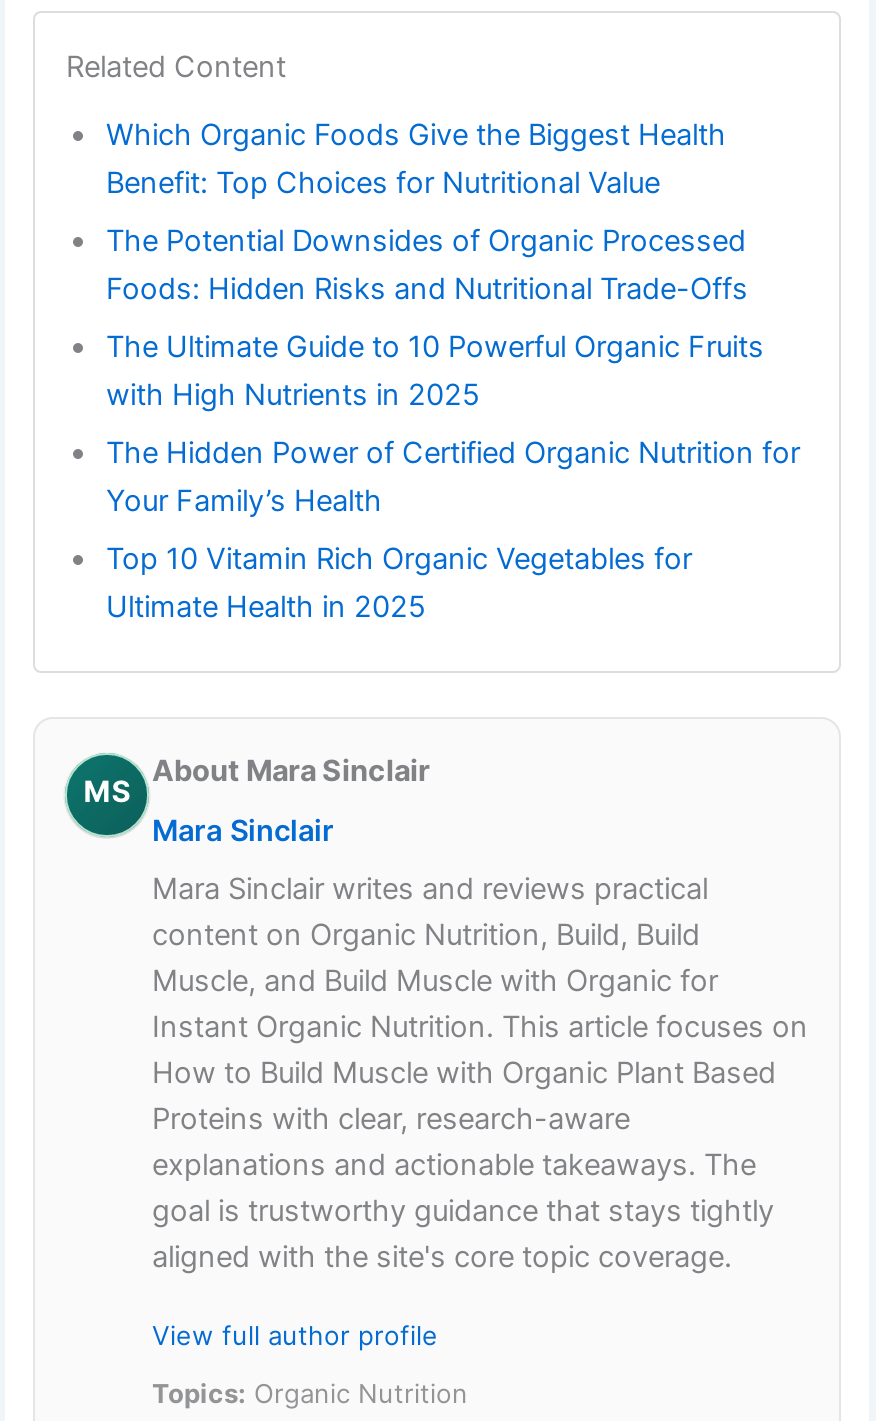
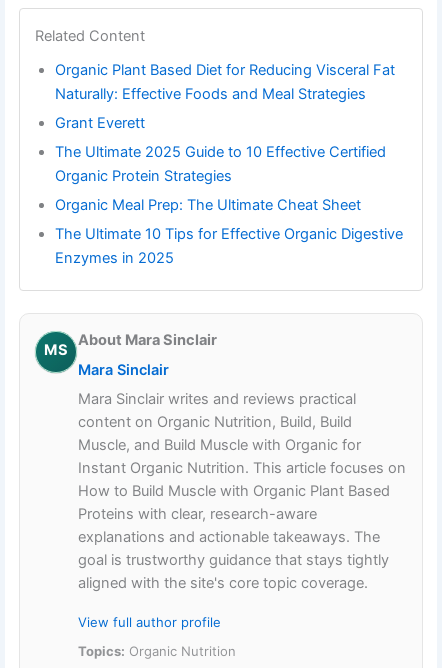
- Which Organic Foods Give the Biggest Health
- Benefit: Top Choices for Nutritional Value
+ Organic Plant Based Diet for Reducing Visceral Fat
+ Naturally: Effective Foods and Meal Strategies

- The Potential Downsides of Organic Processed
- Foods: Hidden Risks and Nutritional Trade-Offs
+ Grant Everett

- The Ultimate Guide to 10 Powerful Organic Fruits
- with High Nutrients in 2025
+ The Ultimate 2025 Guide to 10 Effective Certified
+ Organic Protein Strategies

- The Hidden Power of Certified Organic Nutrition for
- Your Family’s Health
+ Organic Meal Prep: The Ultimate Cheat Sheet

- Top 10 Vitamin Rich Organic Vegetables for
- Ultimate Health in 2025
+ The Ultimate 10 Tips for Effective Organic Digestive
+ Enzymes in 2025
